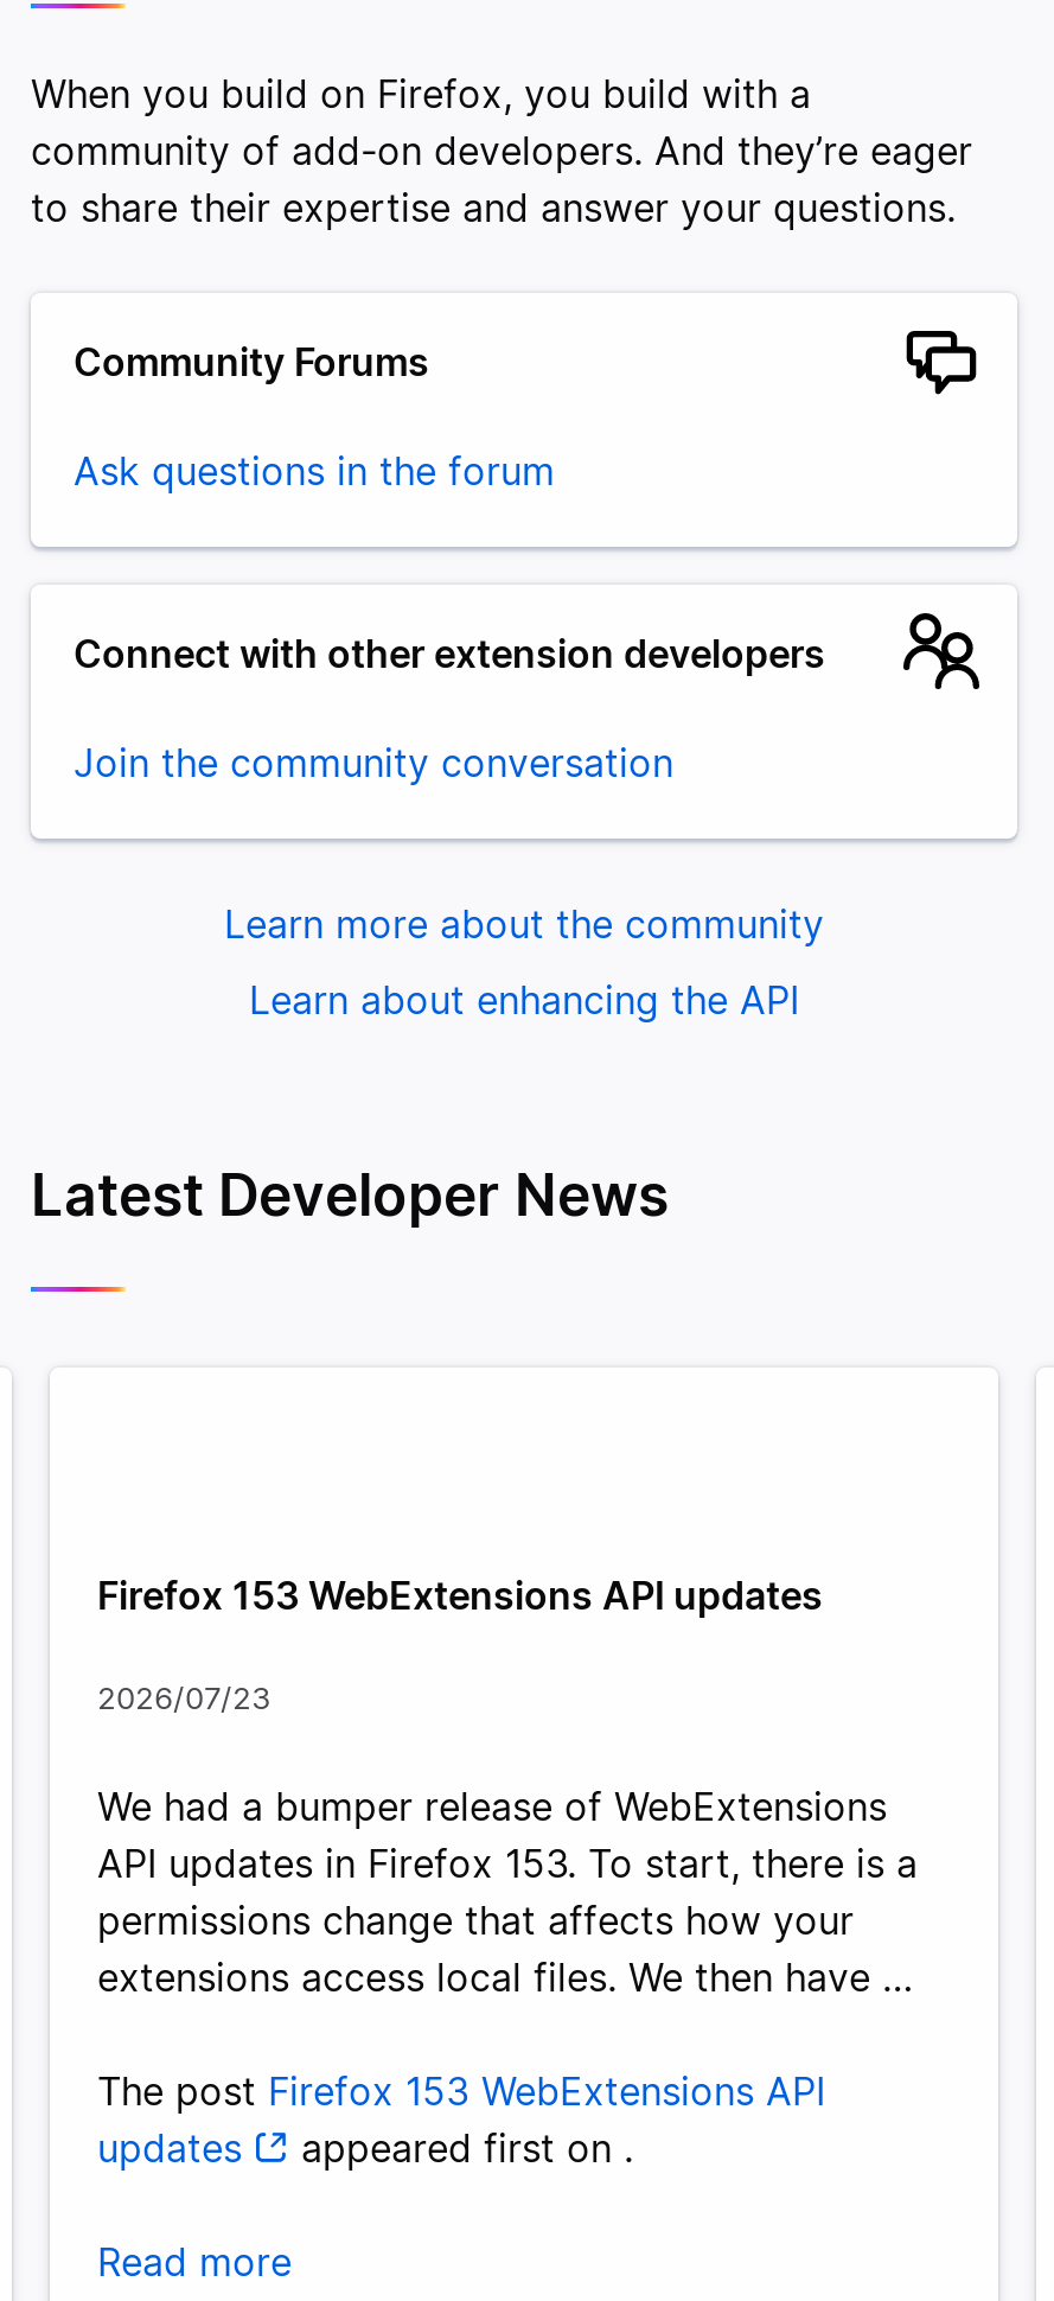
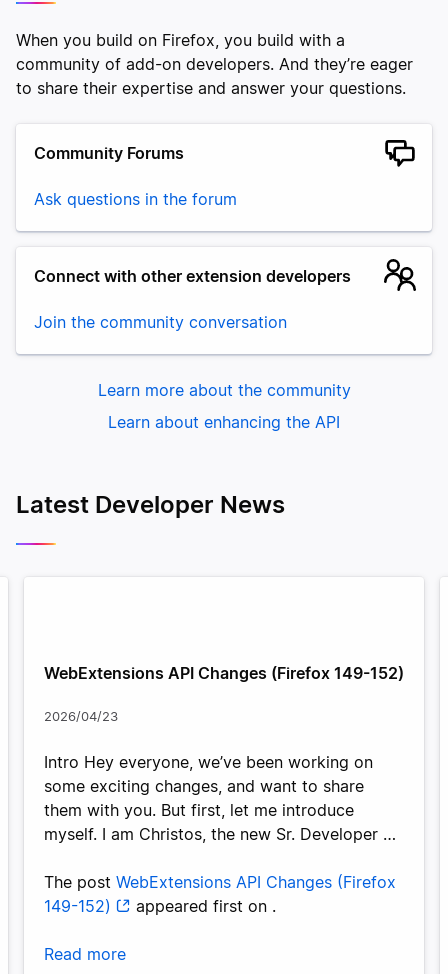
- Firefox 153 WebExtensions API updates
+ WebExtensions API Changes (Firefox 149-152)

- 2026/07/23
+ 2026/04/23

- We had a bumper release of WebExtensions
- API updates in Firefox 153. To start, there is a
- permissions change that affects how your
- extensions access local files. We then have …
+ Intro Hey everyone, we’ve been working on
+ some exciting changes, and want to share
+ them with you. But first, let me introduce
+ myself. I am Christos, the new Sr. Developer …

- The post Firefox 153 WebExtensions API
- updates
+ The post WebExtensions API Changes (Firefox
+ 149-152)
